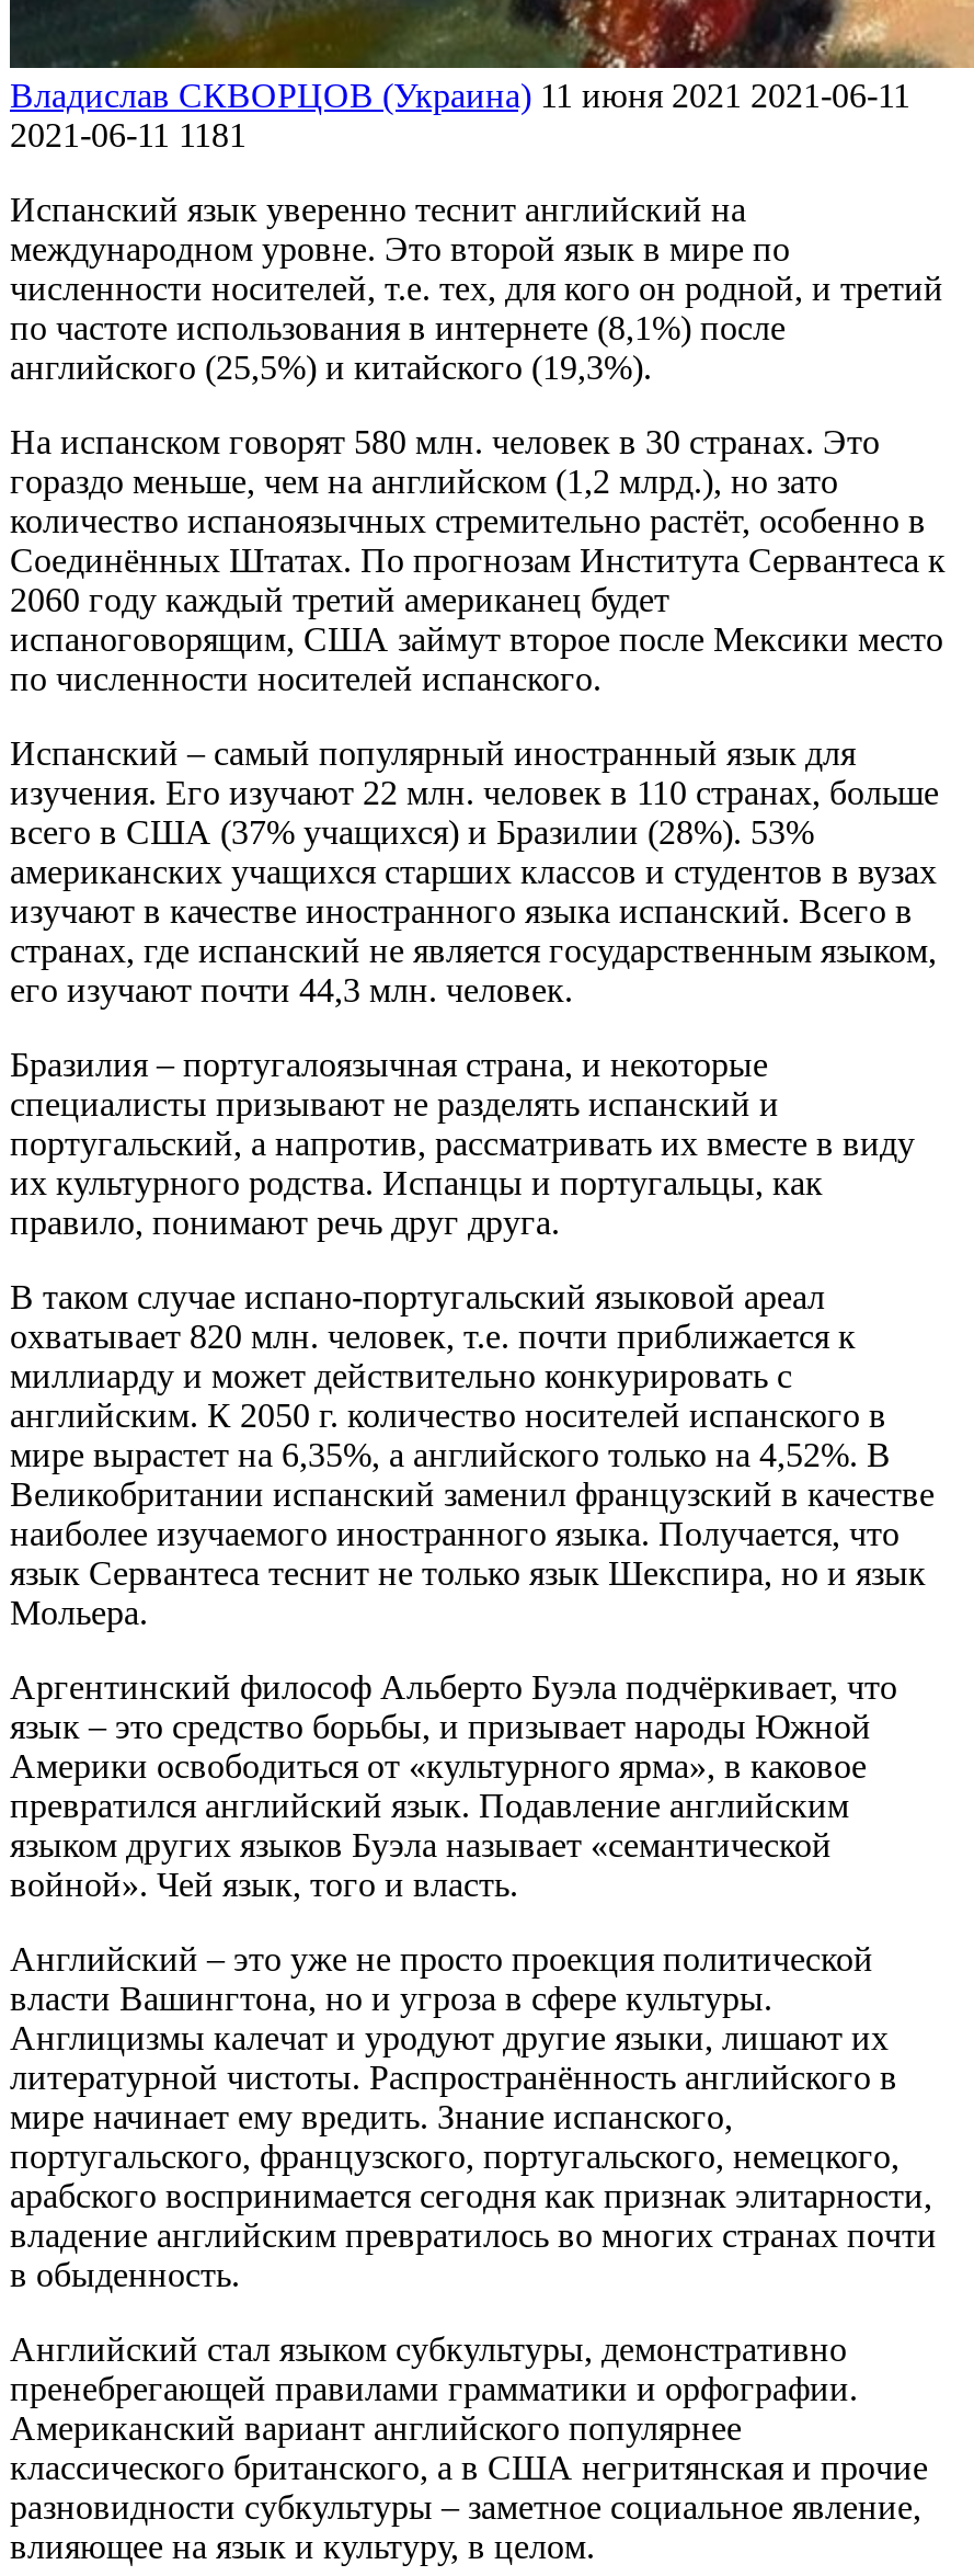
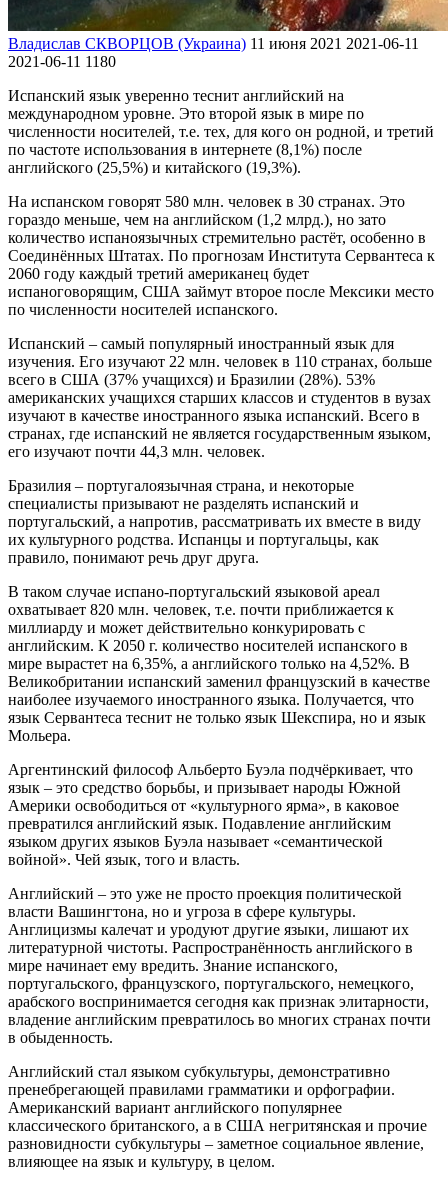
- 2021-06-11 1181
+ 2021-06-11 1180
